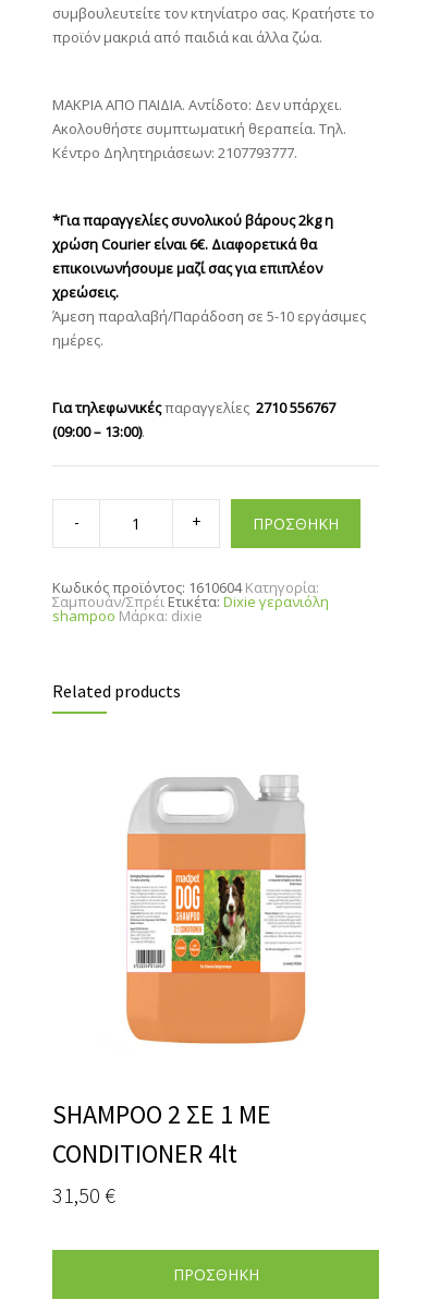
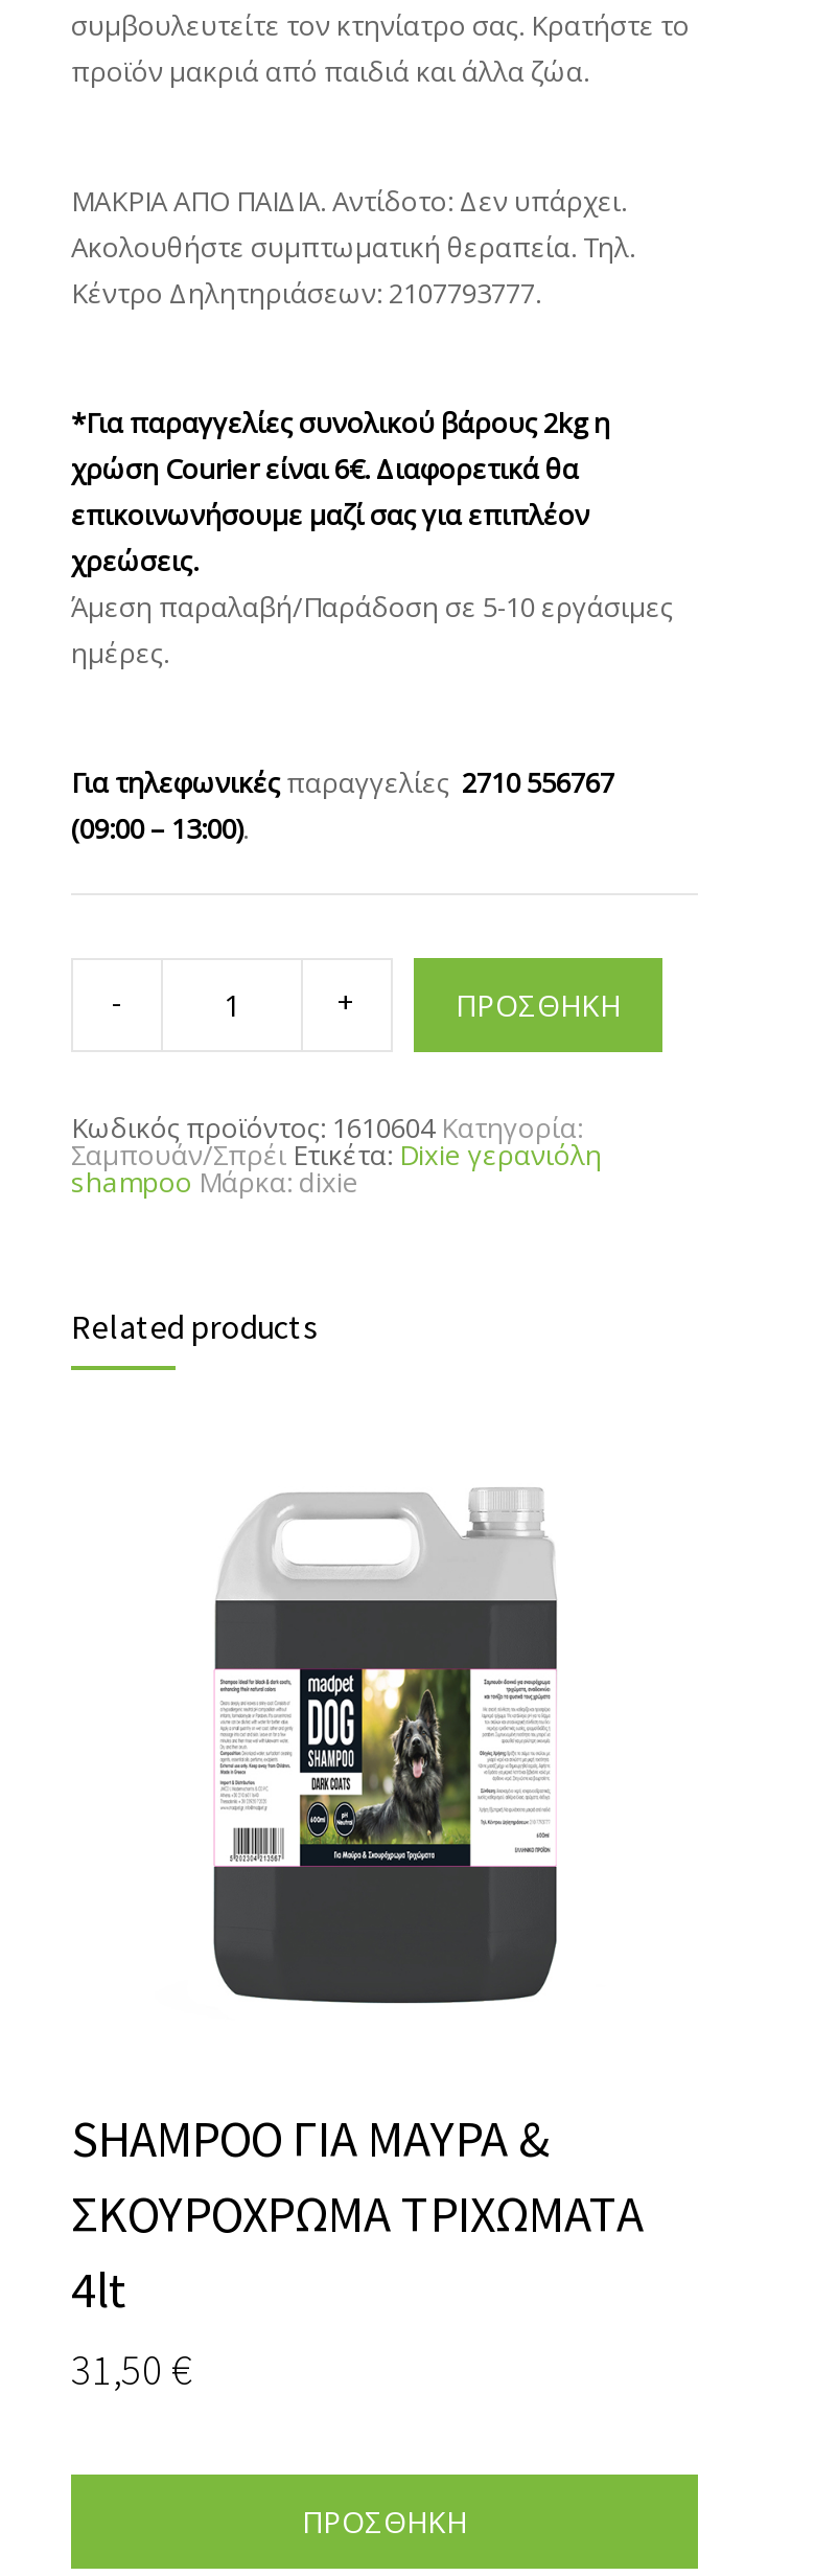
- [image]
+ [image]

- SHAMPOO 2 ΣΕ 1 ΜΕ
- CONDITIONER 4lt
+ SHAMPOO ΓΙΑ ΜΑΥΡΑ &
+ ΣΚΟΥΡΟΧΡΩΜΑ ΤΡΙΧΩΜΑΤΑ
+ 4lt
